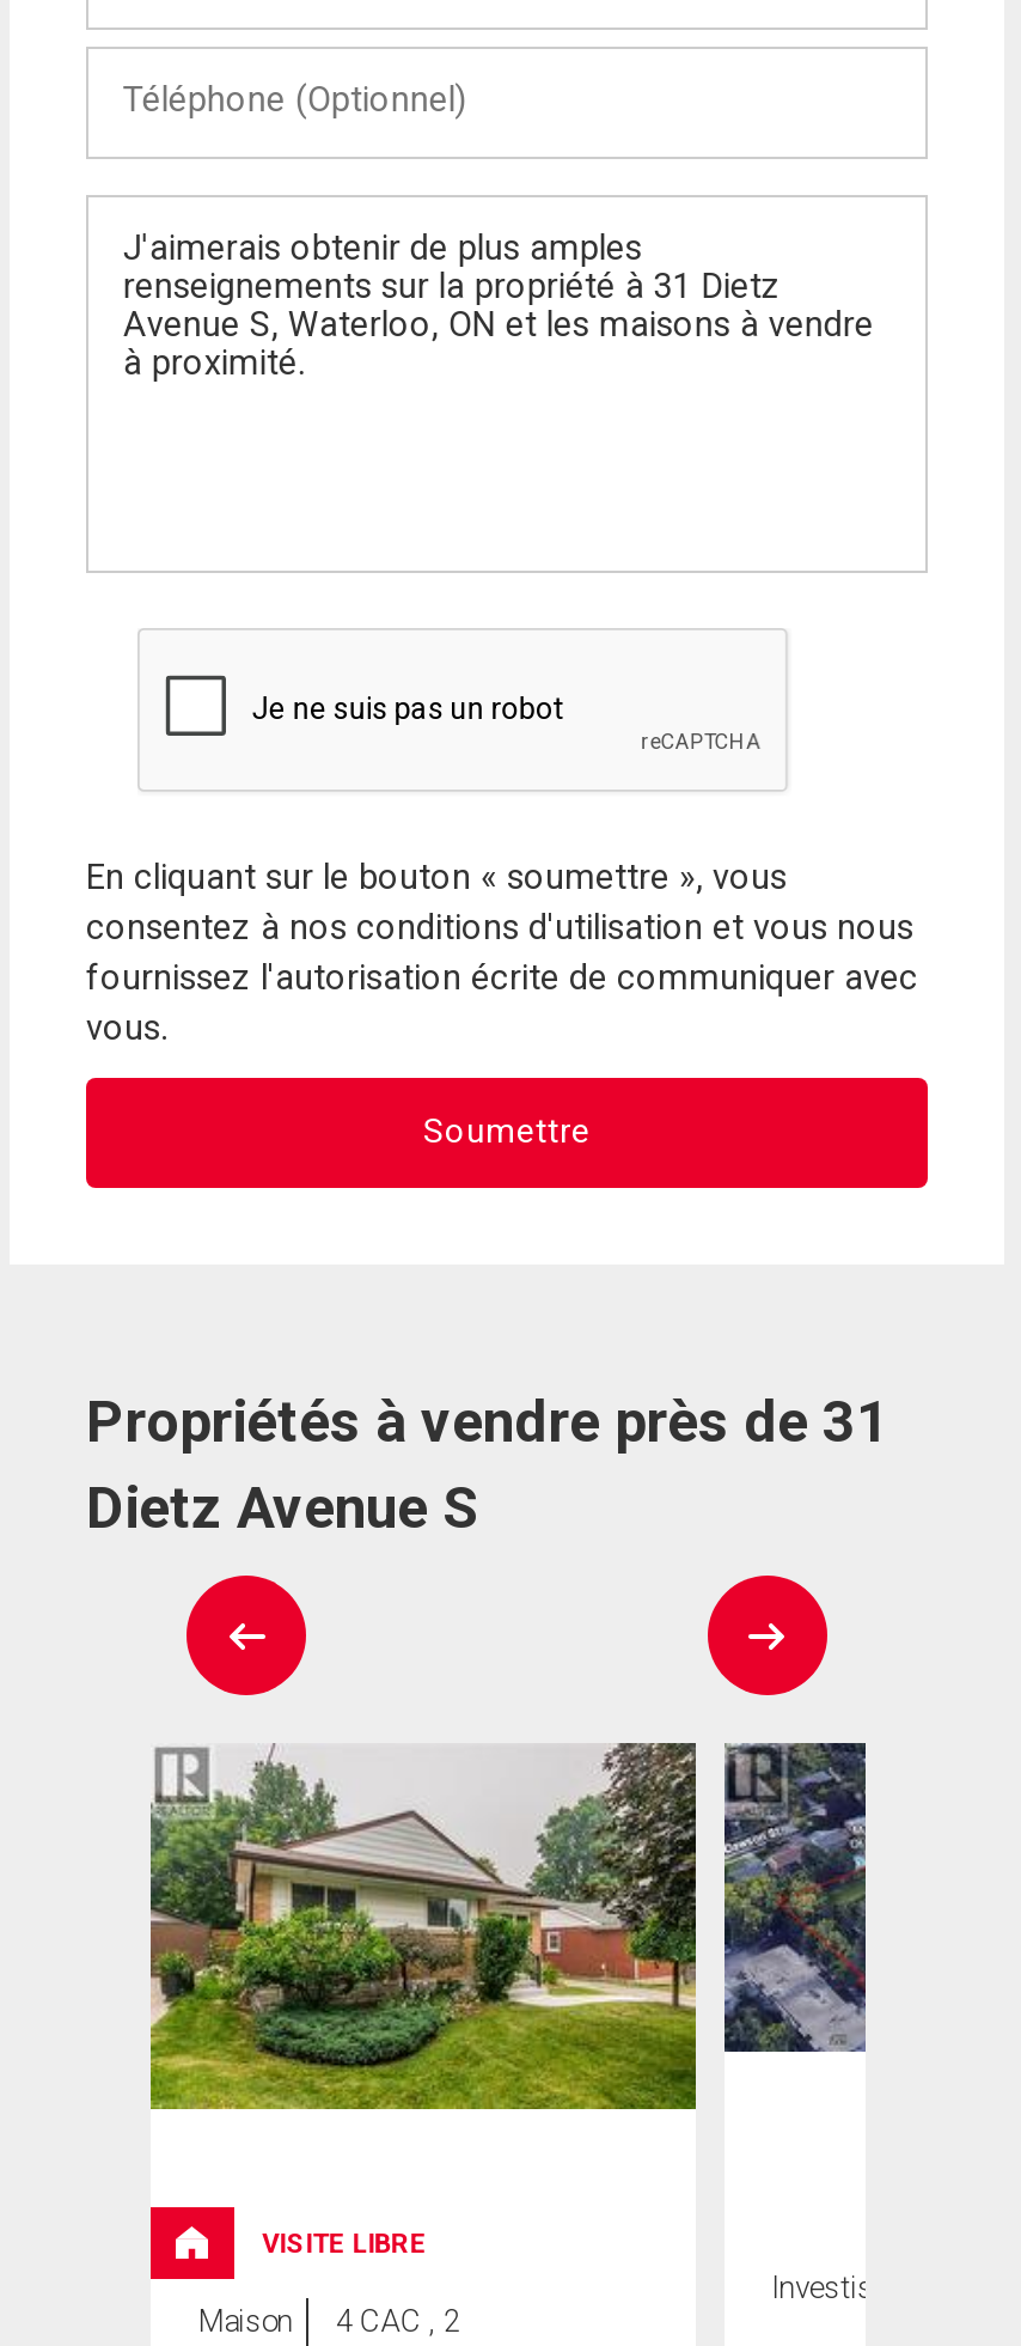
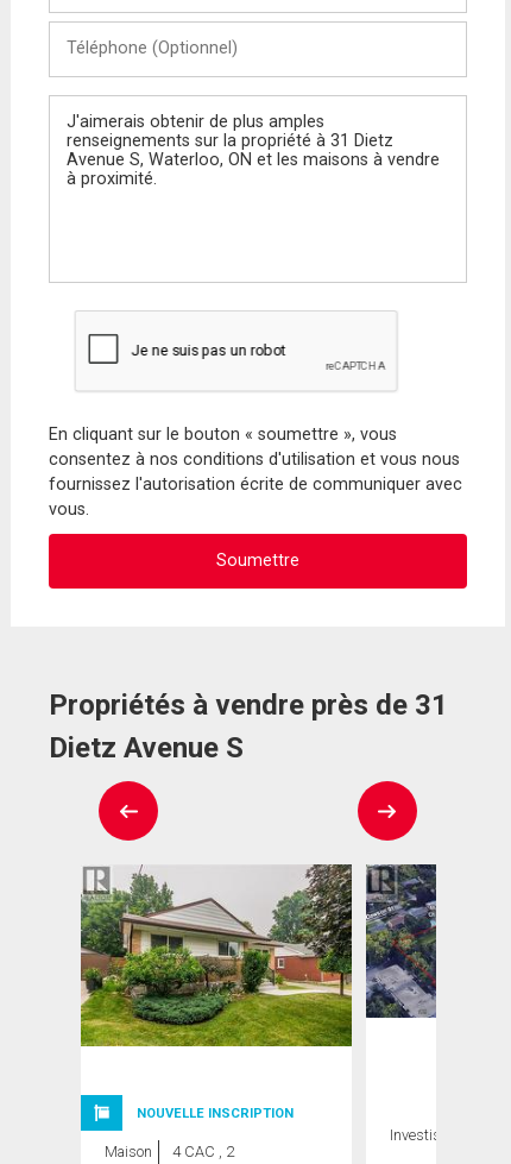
- [image]
- VISITE LIBRE
+ [image]
+ NOUVELLE INSCRIPTION
